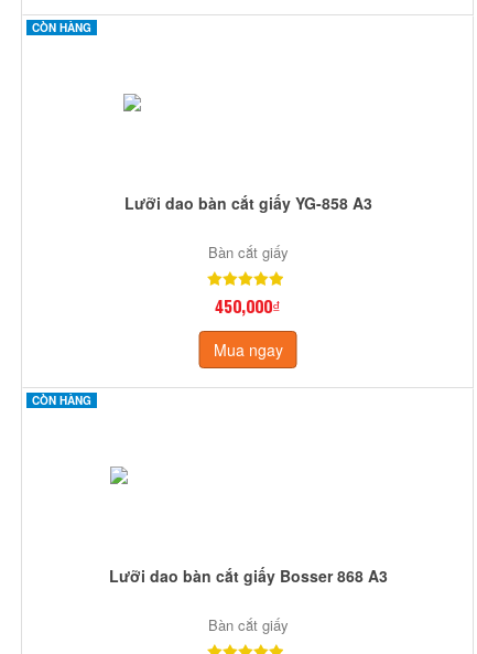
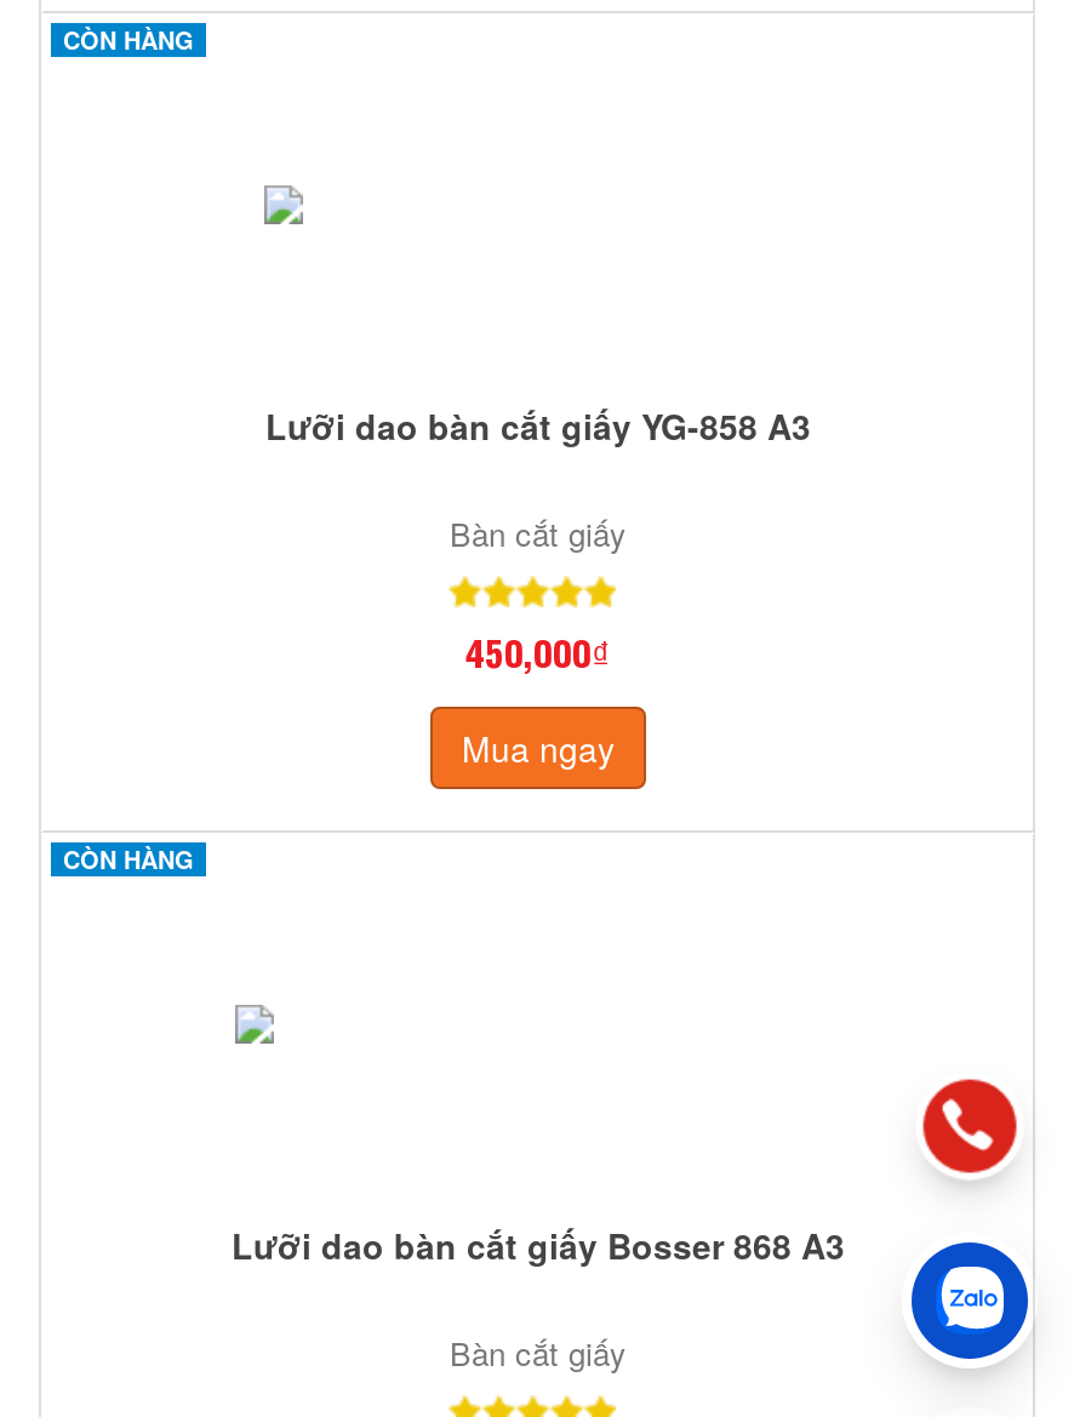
+ [image]

+ [image]
